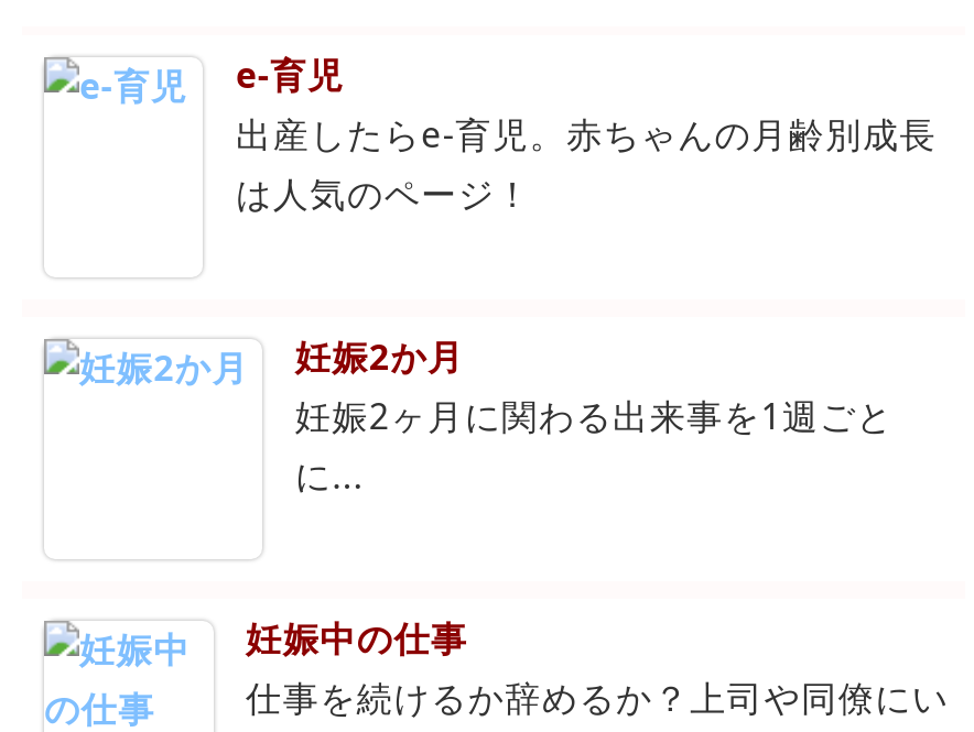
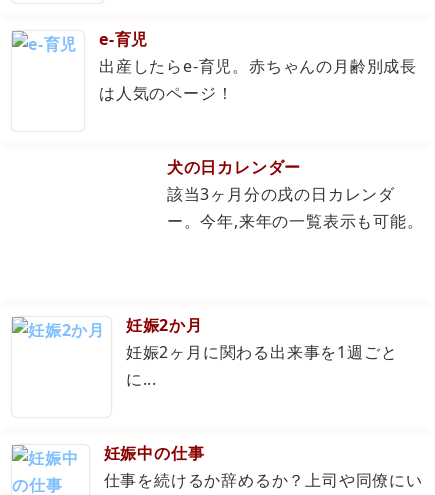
+ 犬の日カレンダー
+ 該当3ヶ月分の戌の日カレンダ
+ ー。今年,来年の一覧表示も可能。
